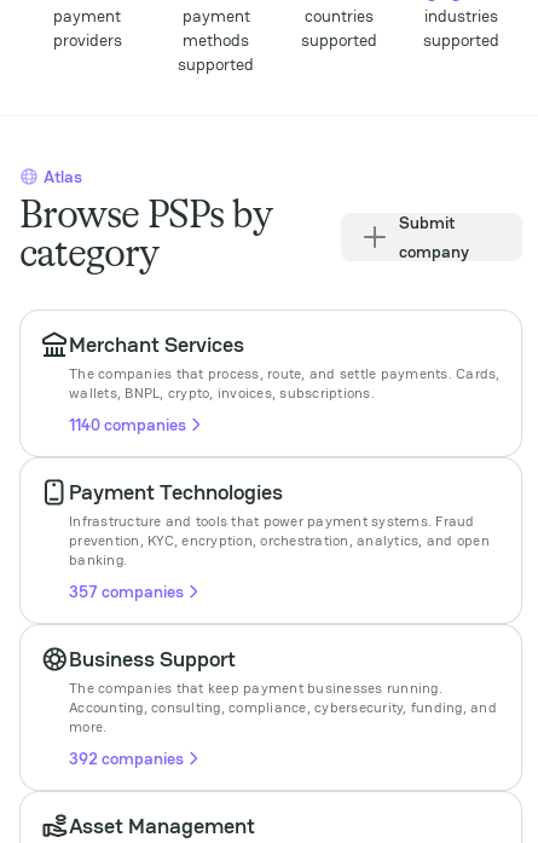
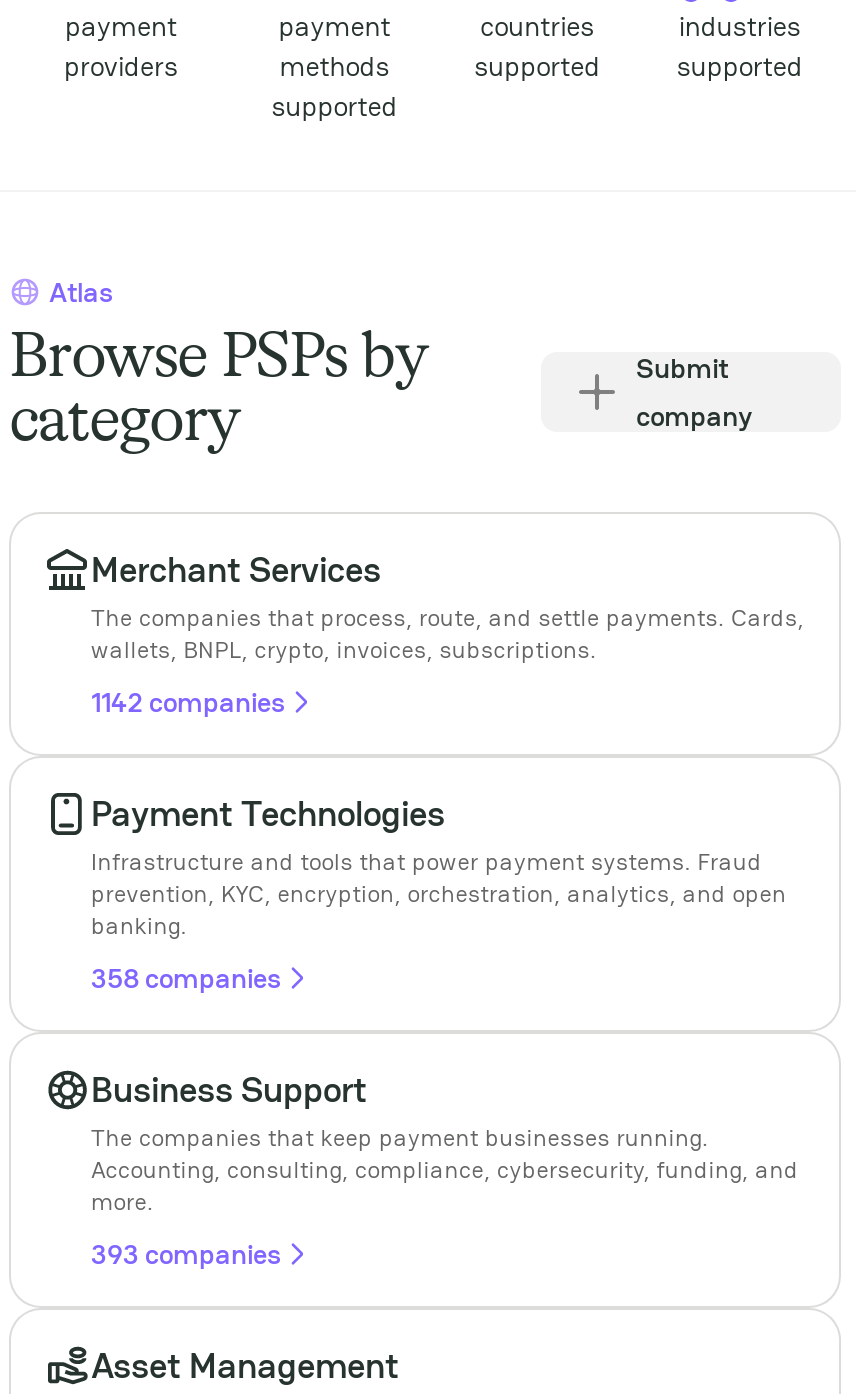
- 1140 companies
+ 1142 companies

- 357 companies
+ 358 companies

- 392 companies
+ 393 companies
